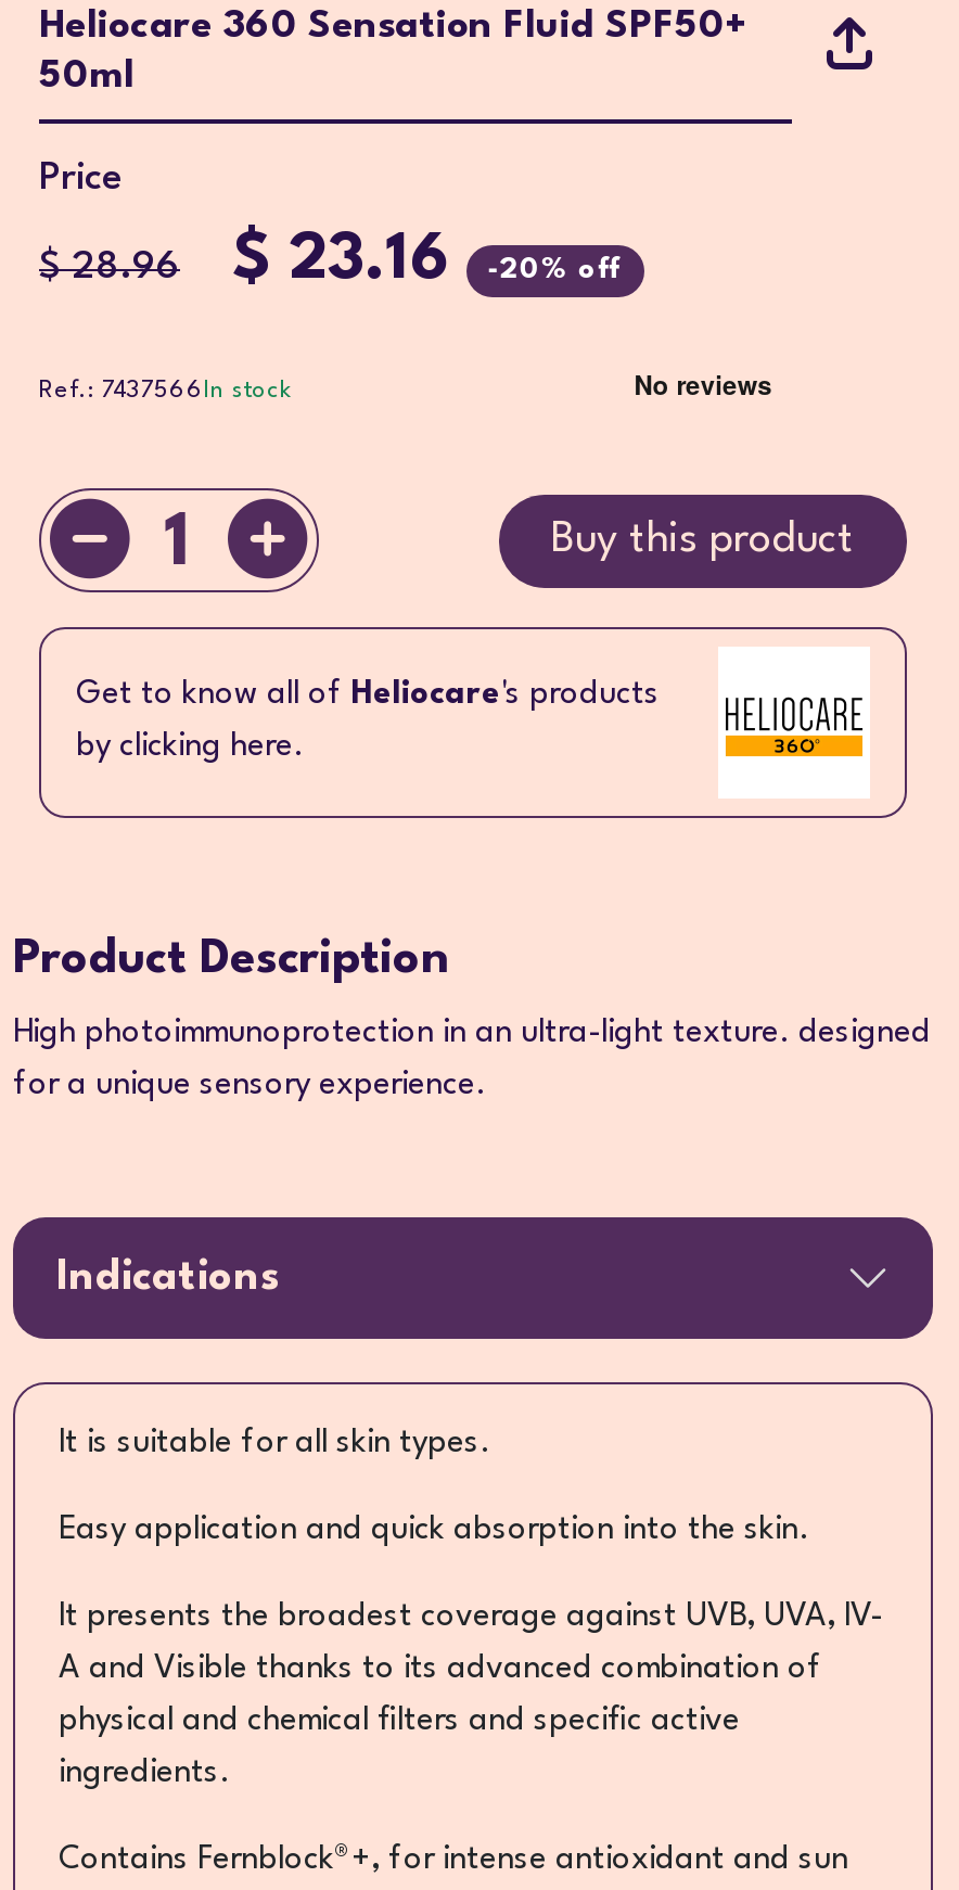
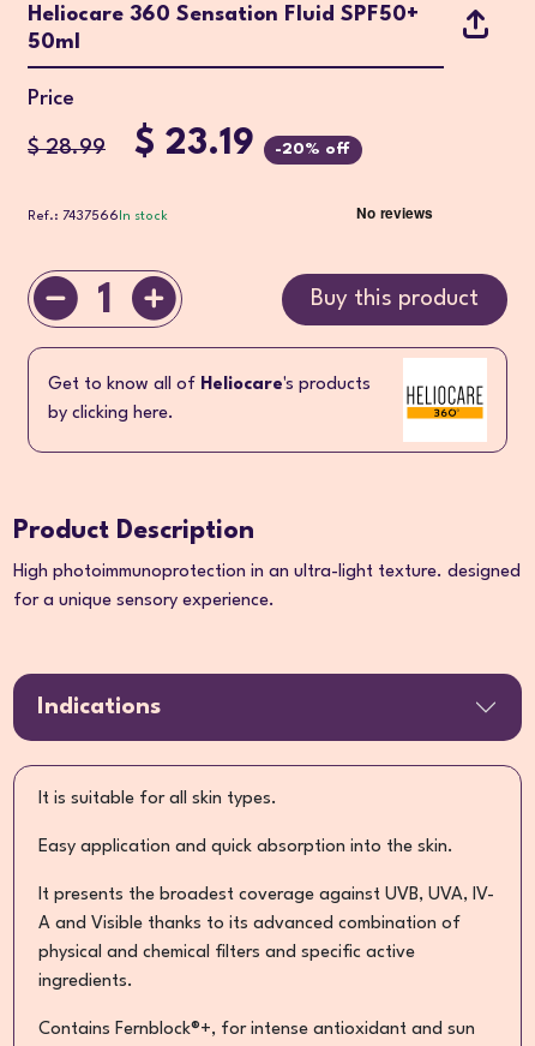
- $ 23.16
+ $ 23.19

- $ 28.96
+ $ 28.99
